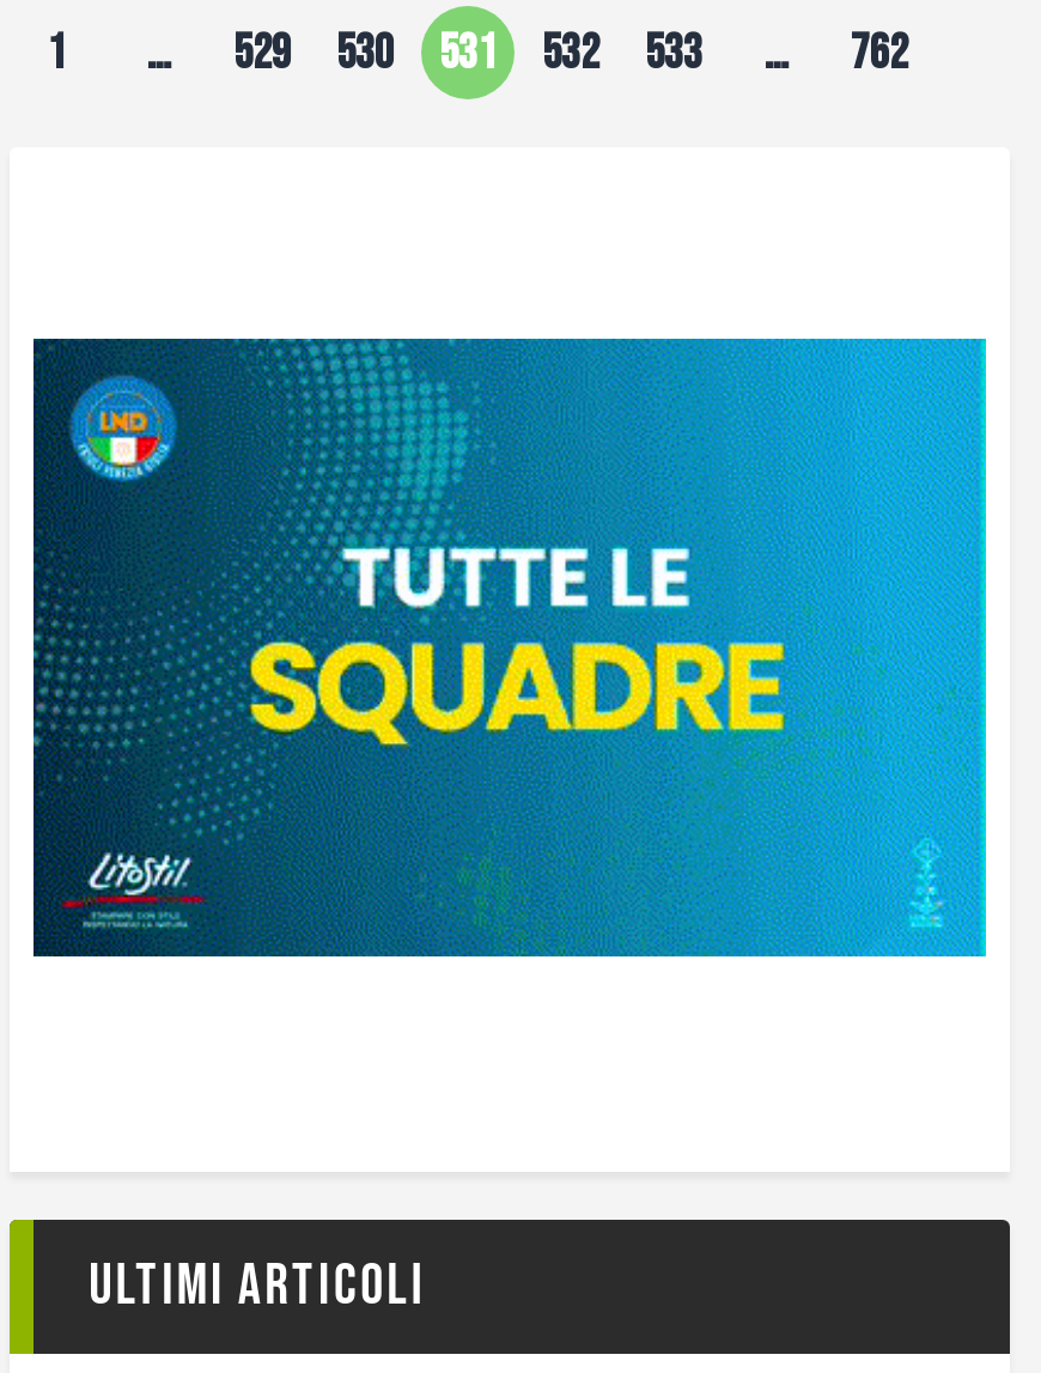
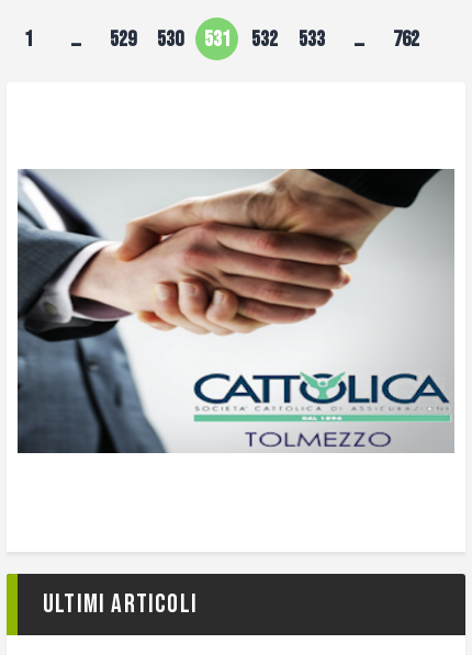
- [image]
+ [image]
